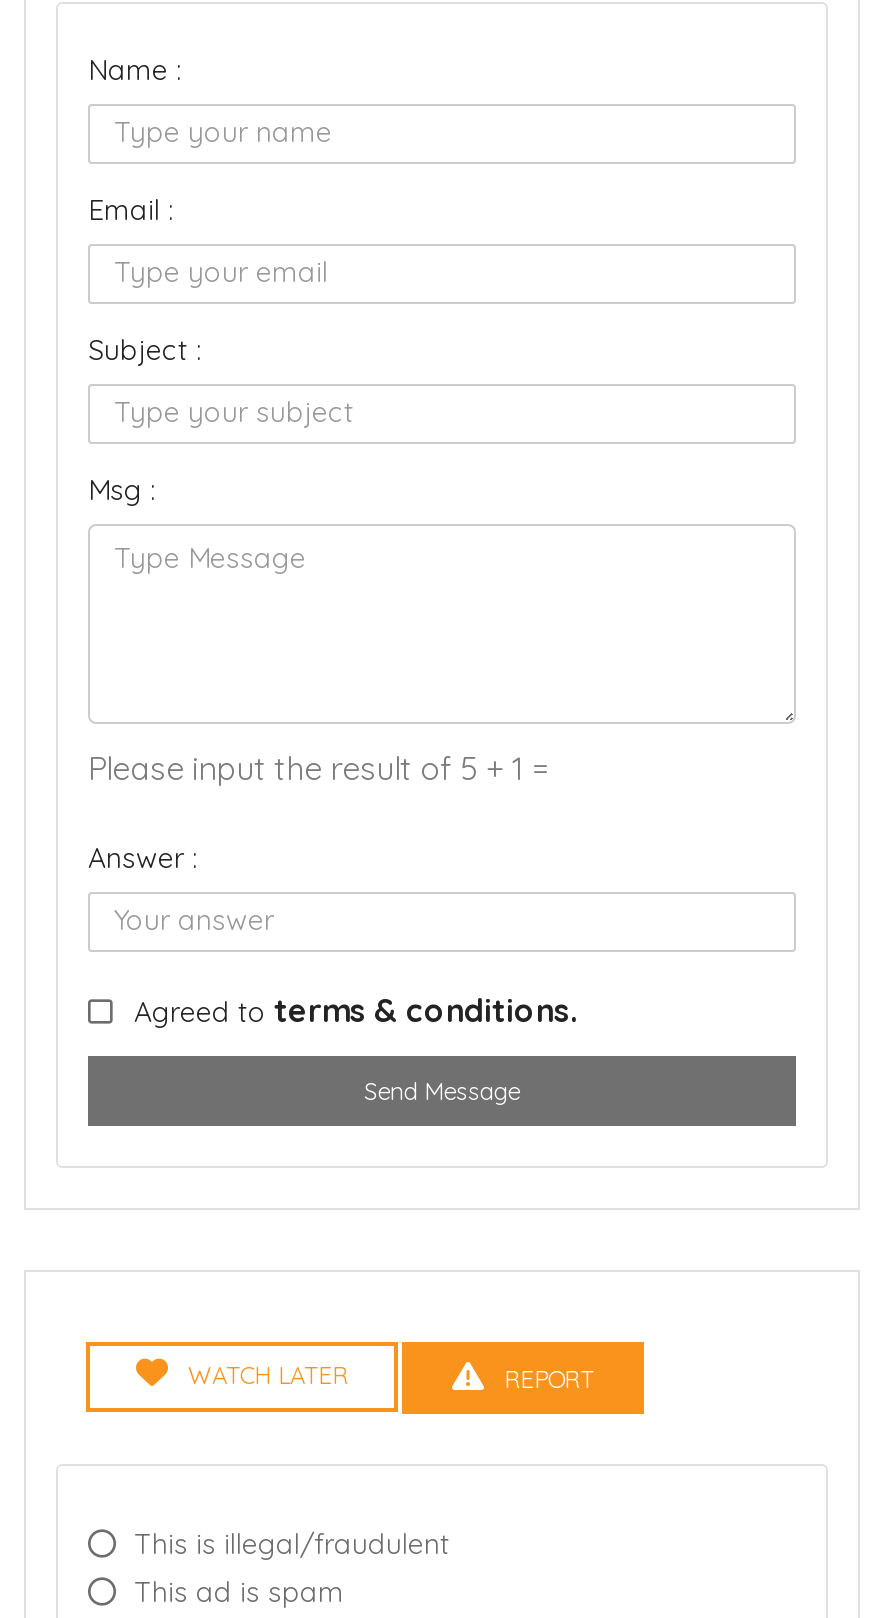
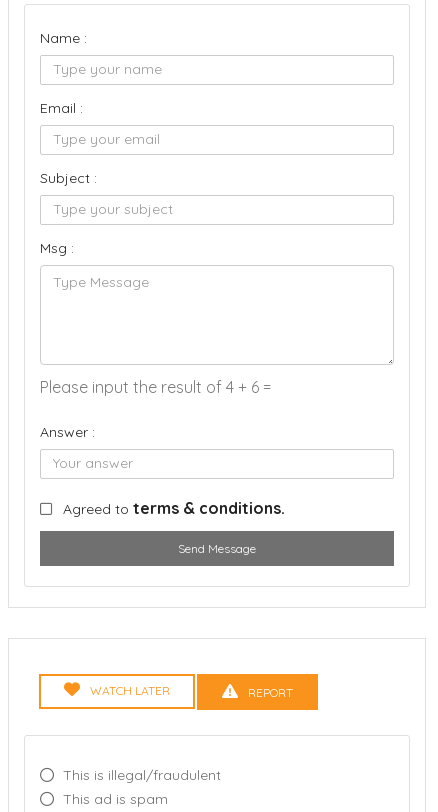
- Please input the result of 5 + 1 =
+ Please input the result of 4 + 6 =
